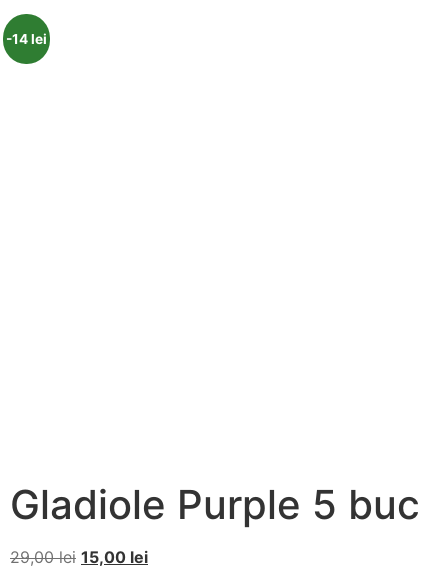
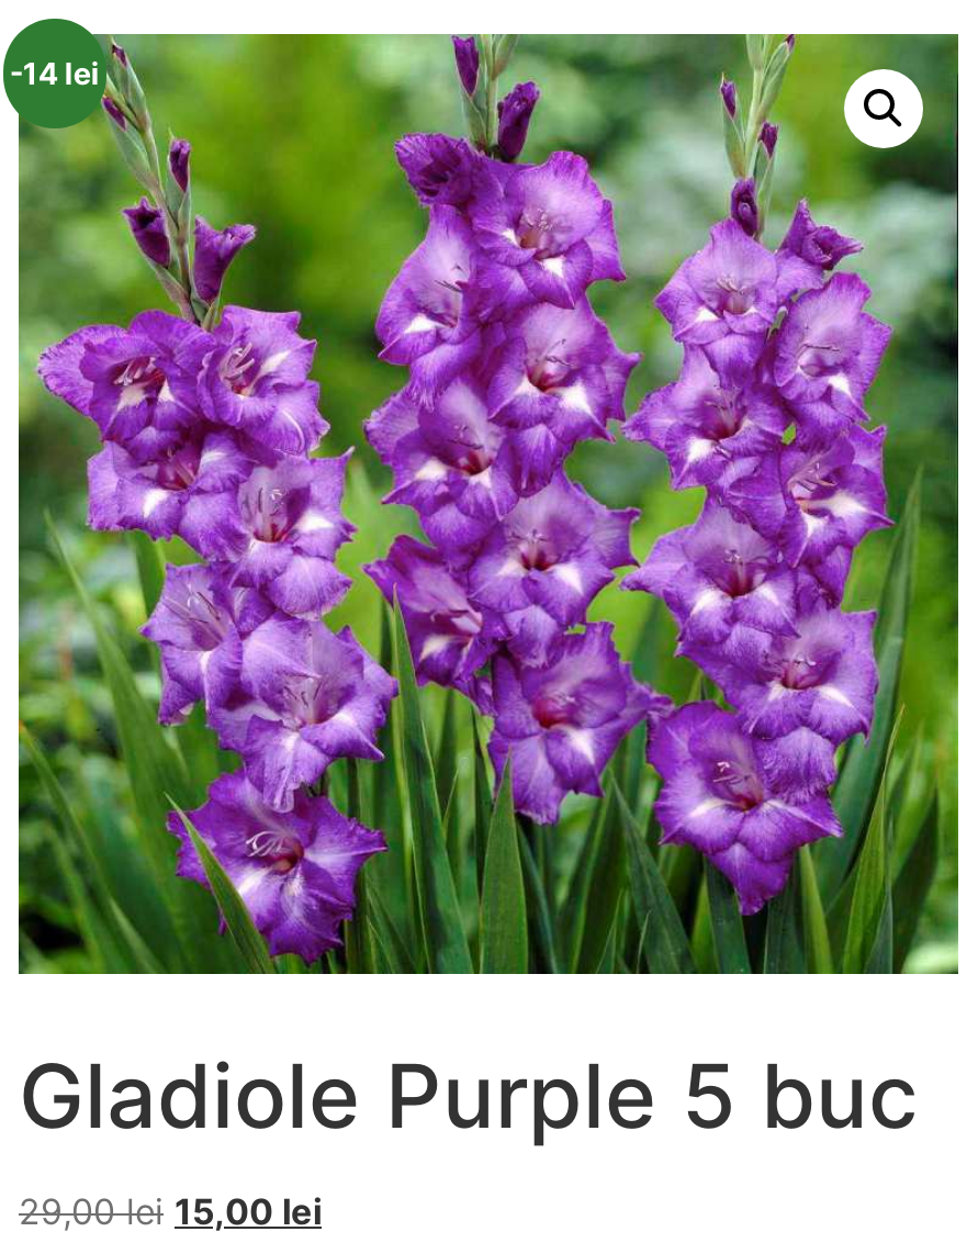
+ [image]
